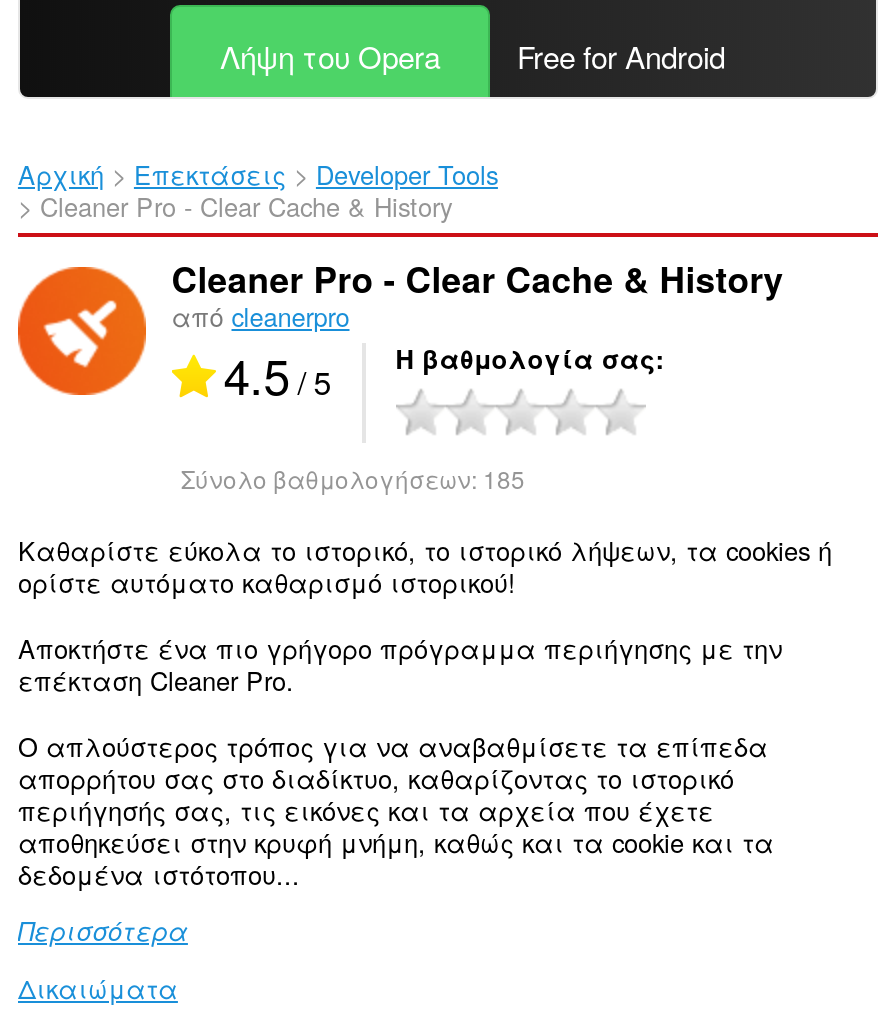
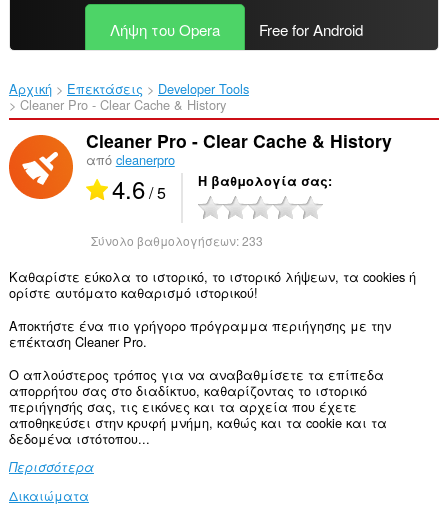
- 4.5 / 5 Η βαθμολογία σας
+ 4.6 / 5 Η βαθμολογία σας

- Σύνολο βαθμολογήσεων: 185
+ Σύνολο βαθμολογήσεων: 233
